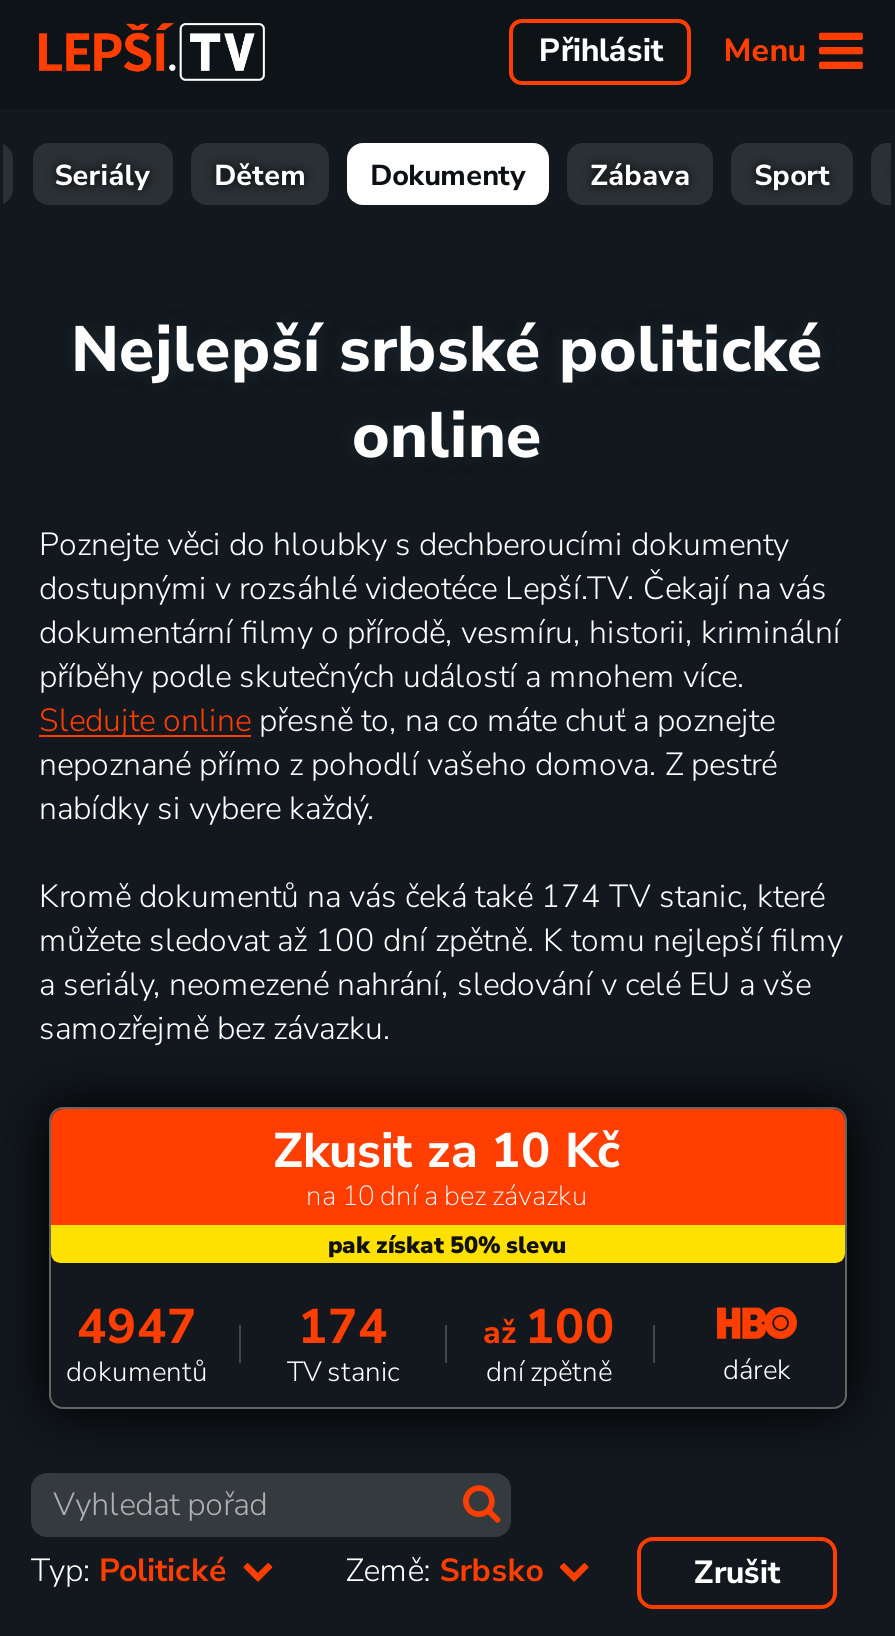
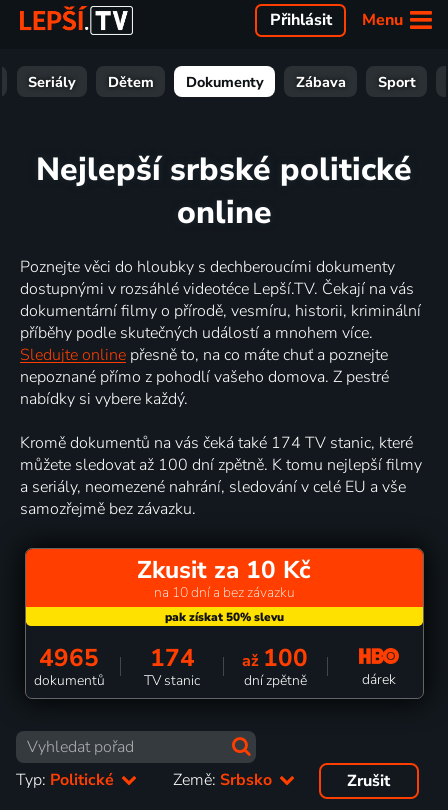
- 4947 174 až 100
+ 4965 174 až 100
